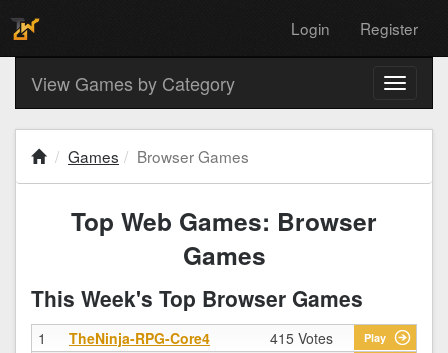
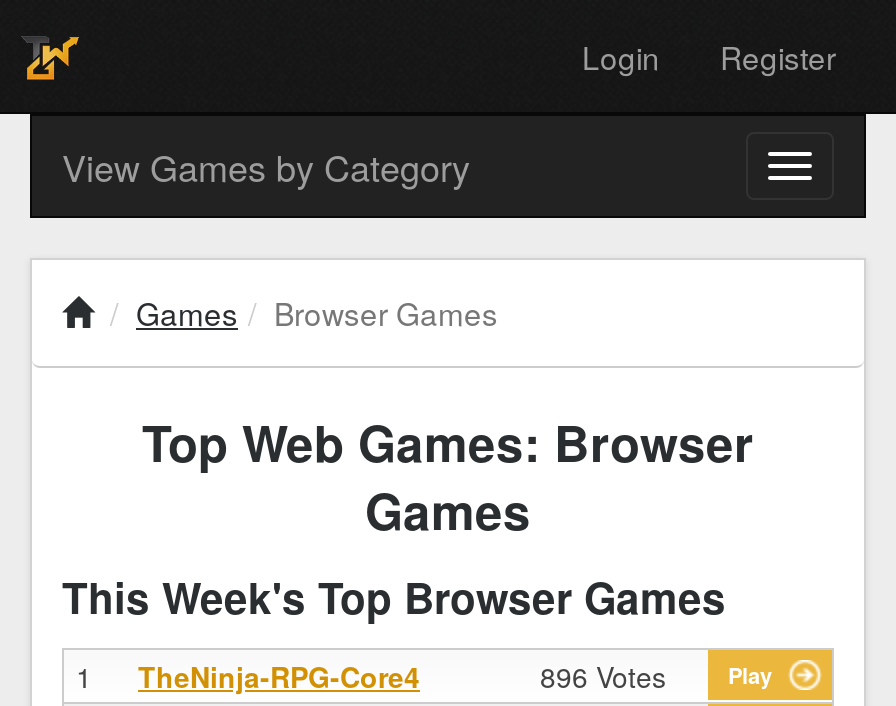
- 415 Votes
+ 896 Votes
